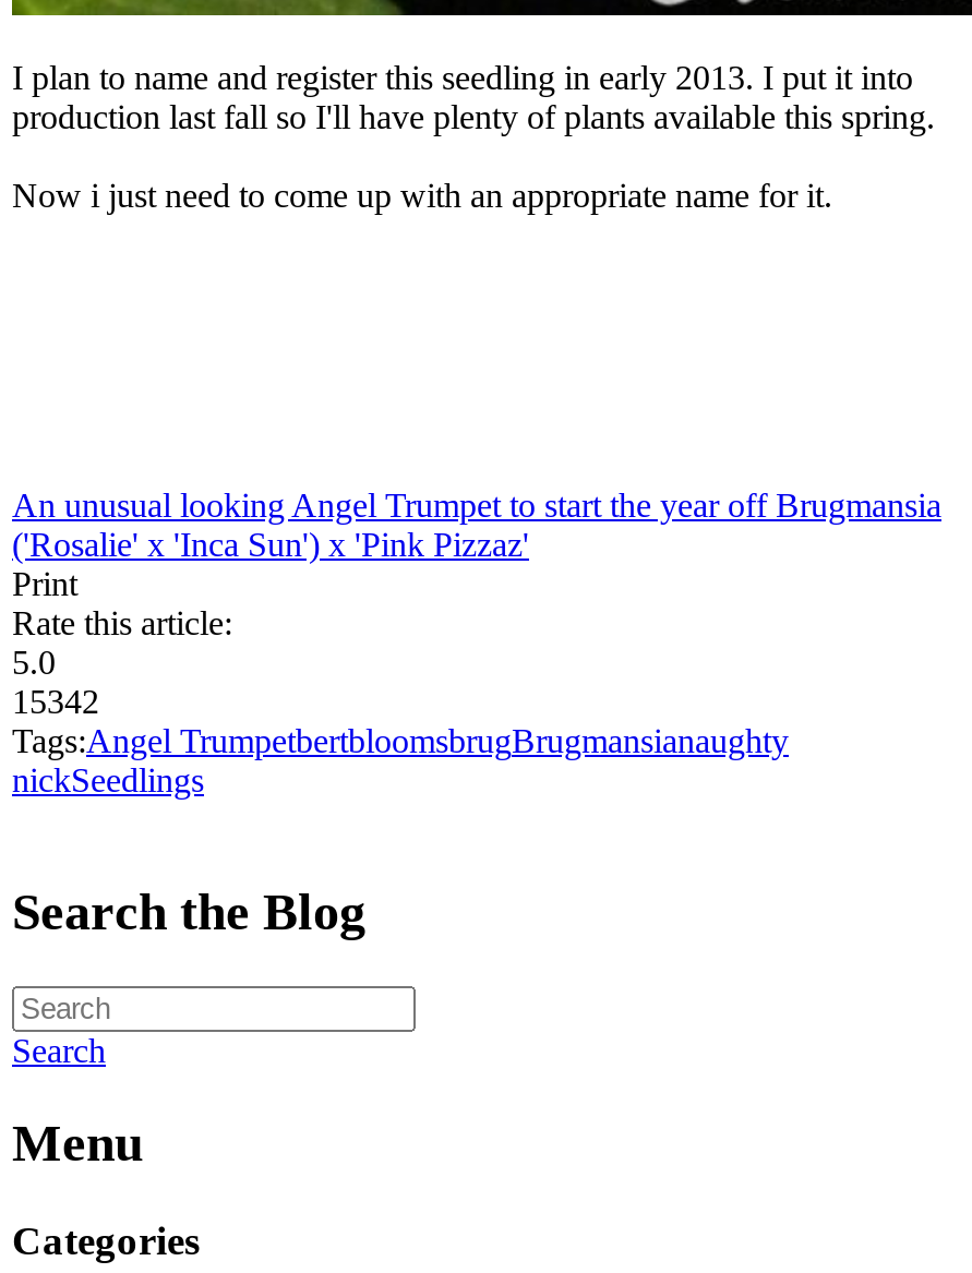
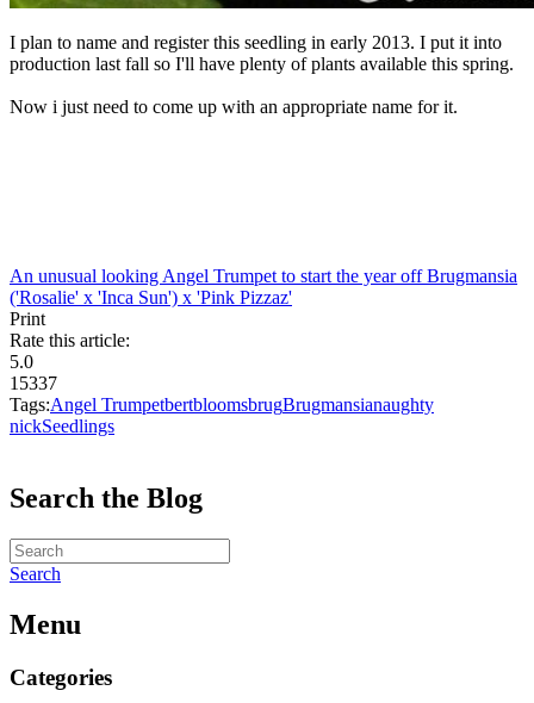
- 15342
+ 15337
